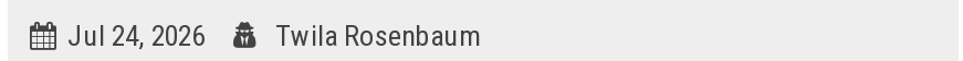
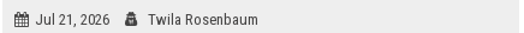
- Jul 24, 2026 Twila Rosenbaum
+ Jul 21, 2026 Twila Rosenbaum
